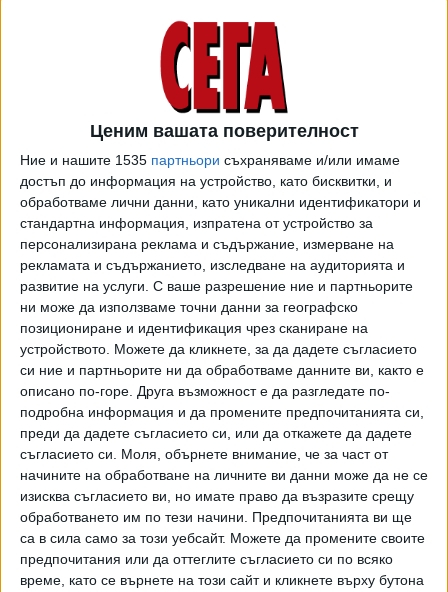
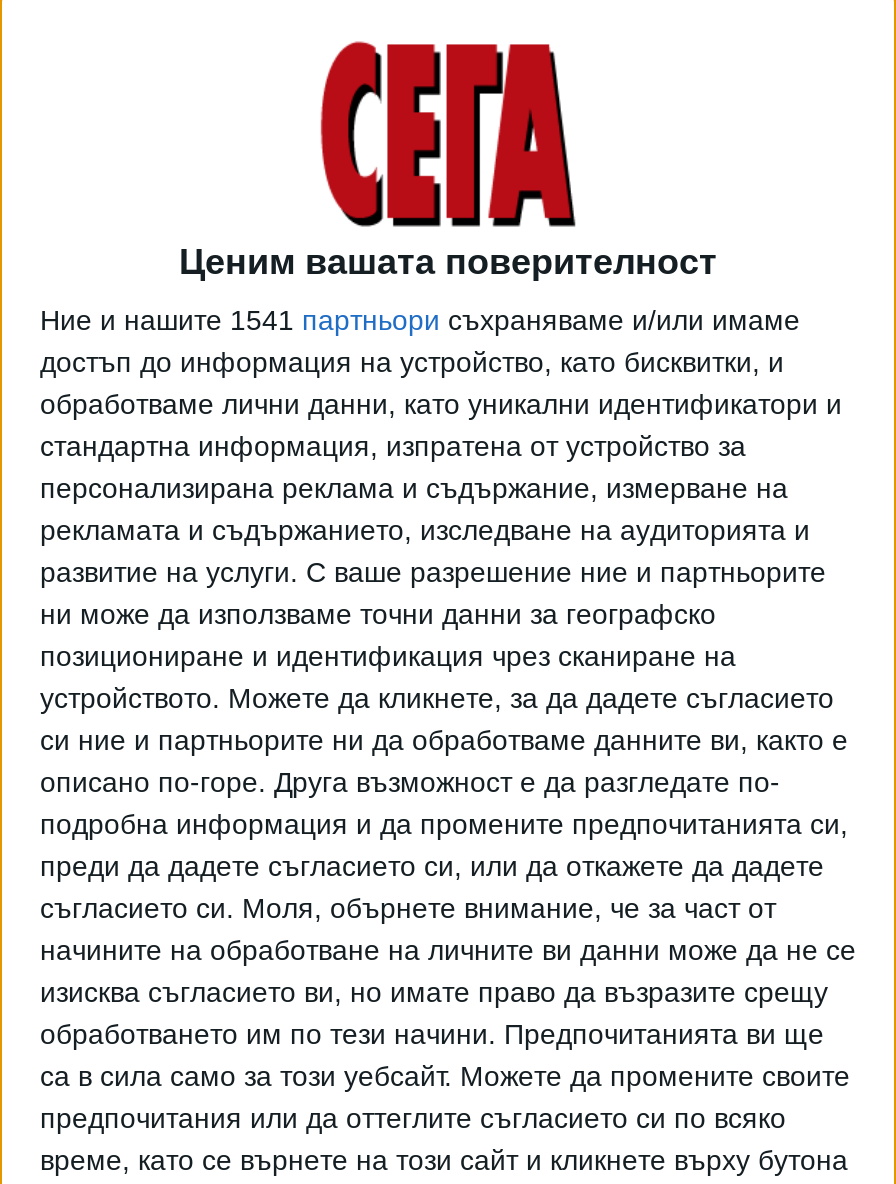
- Ние и нашите 1535 партньори съхраняваме и/или имаме
+ Ние и нашите 1541 партньори съхраняваме и/или имаме
